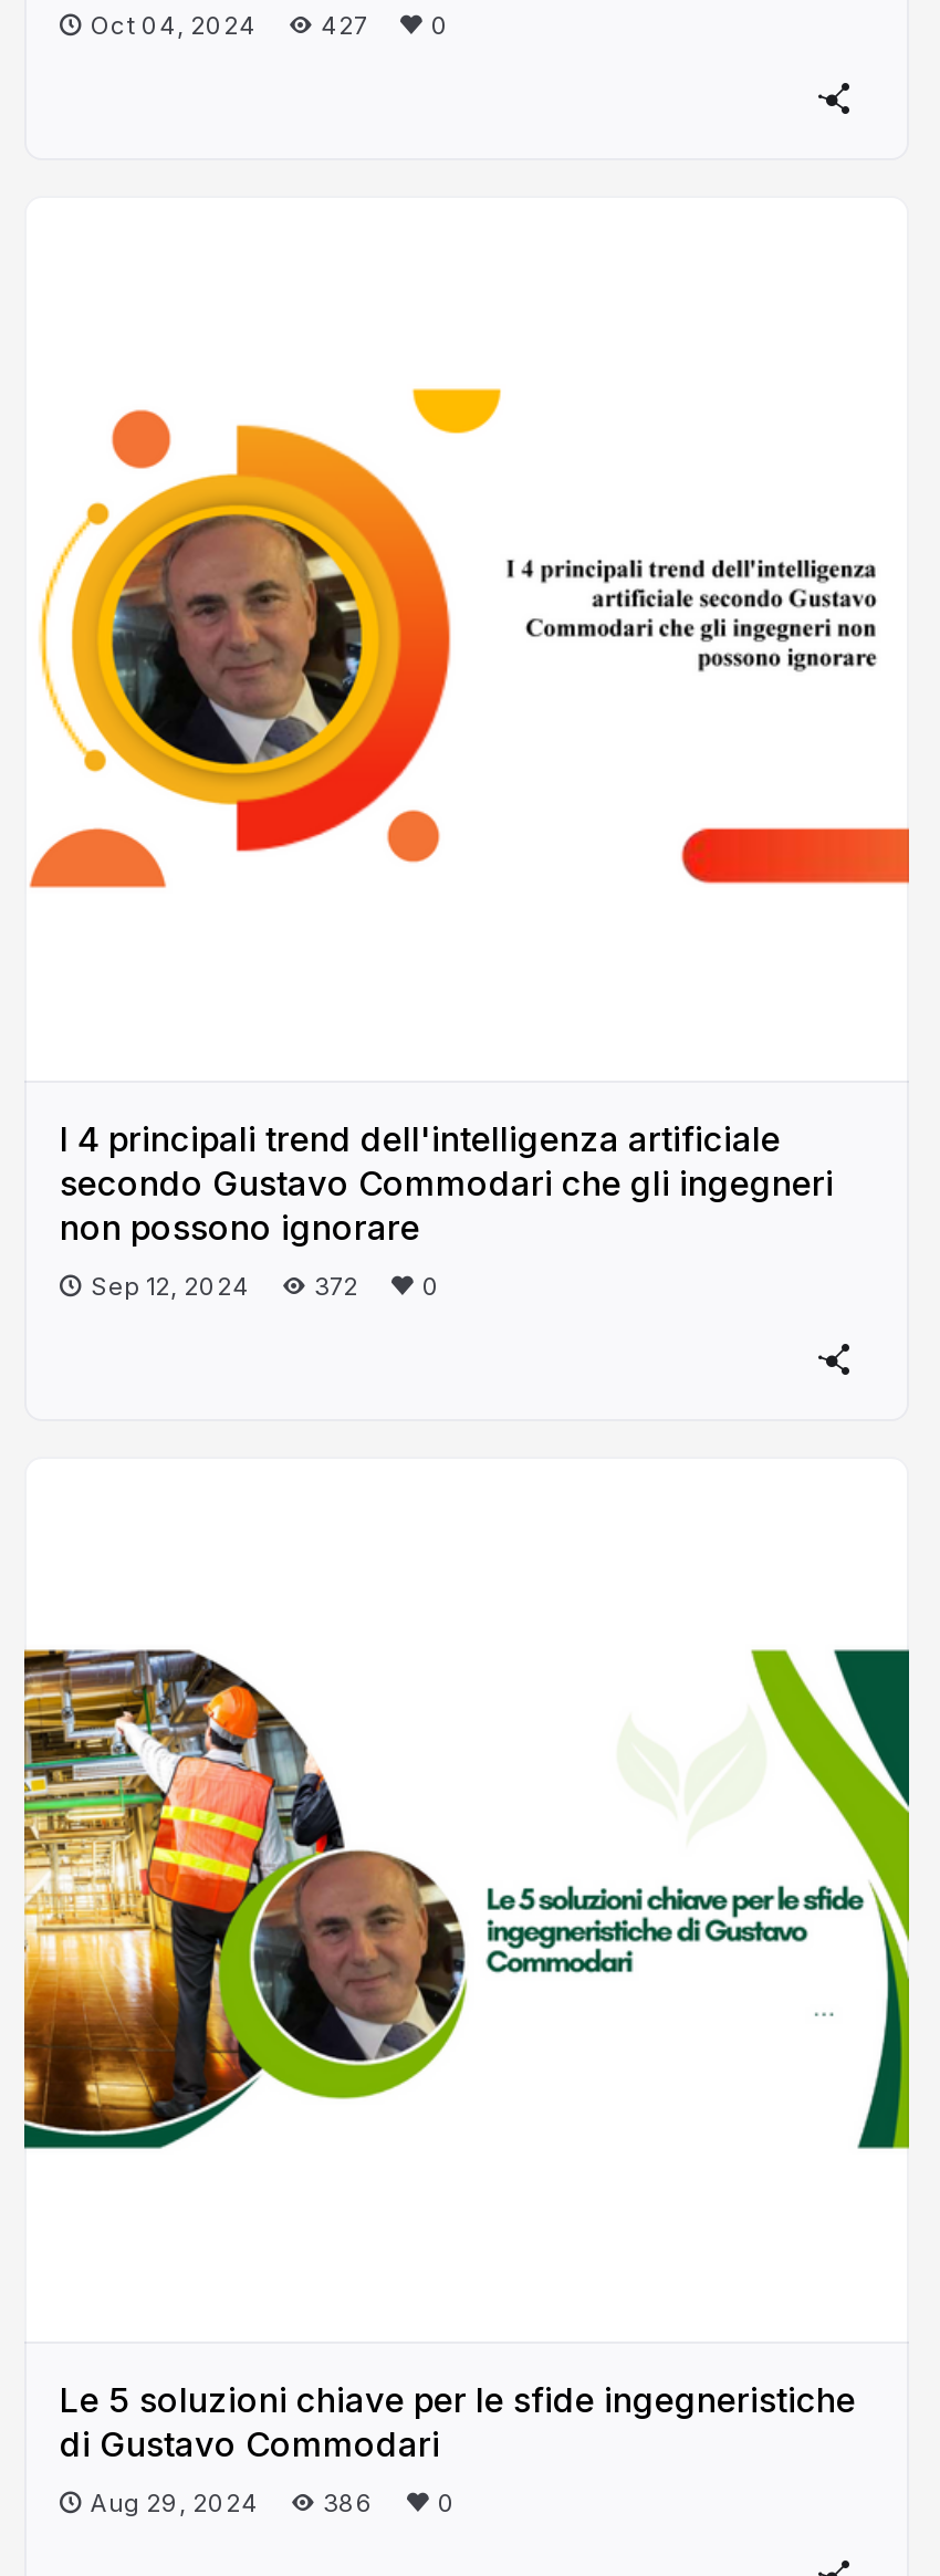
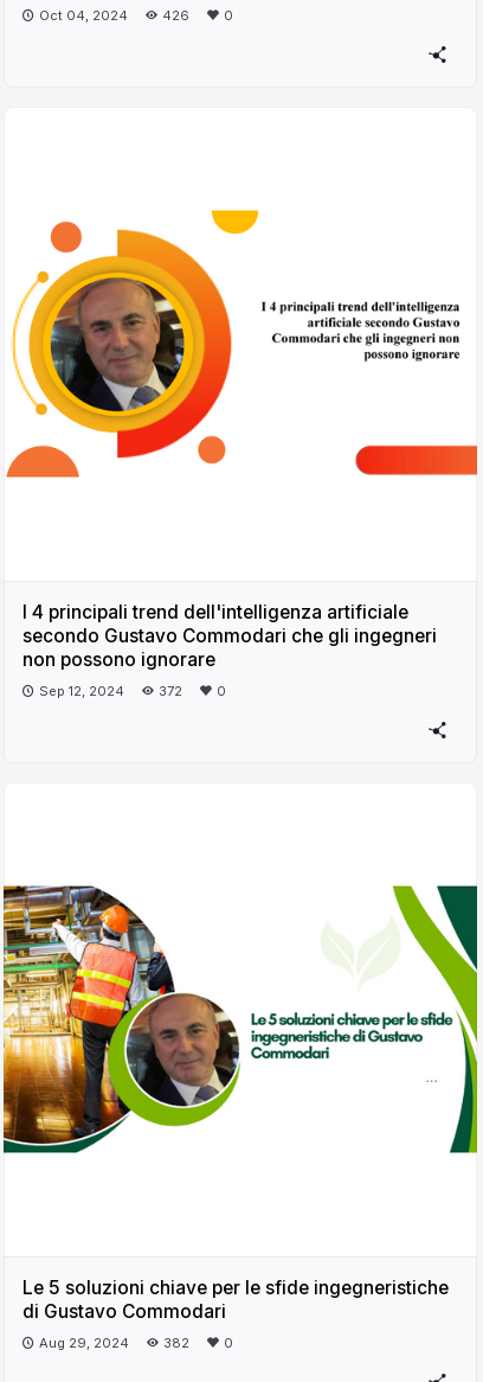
- 427
+ 426

- 386
+ 382
